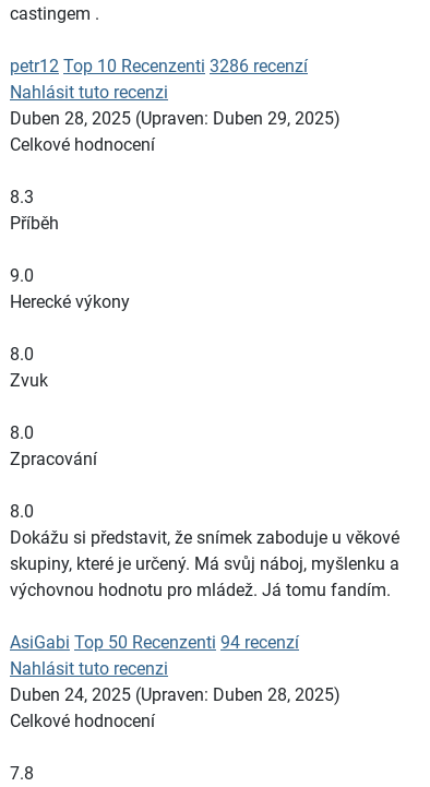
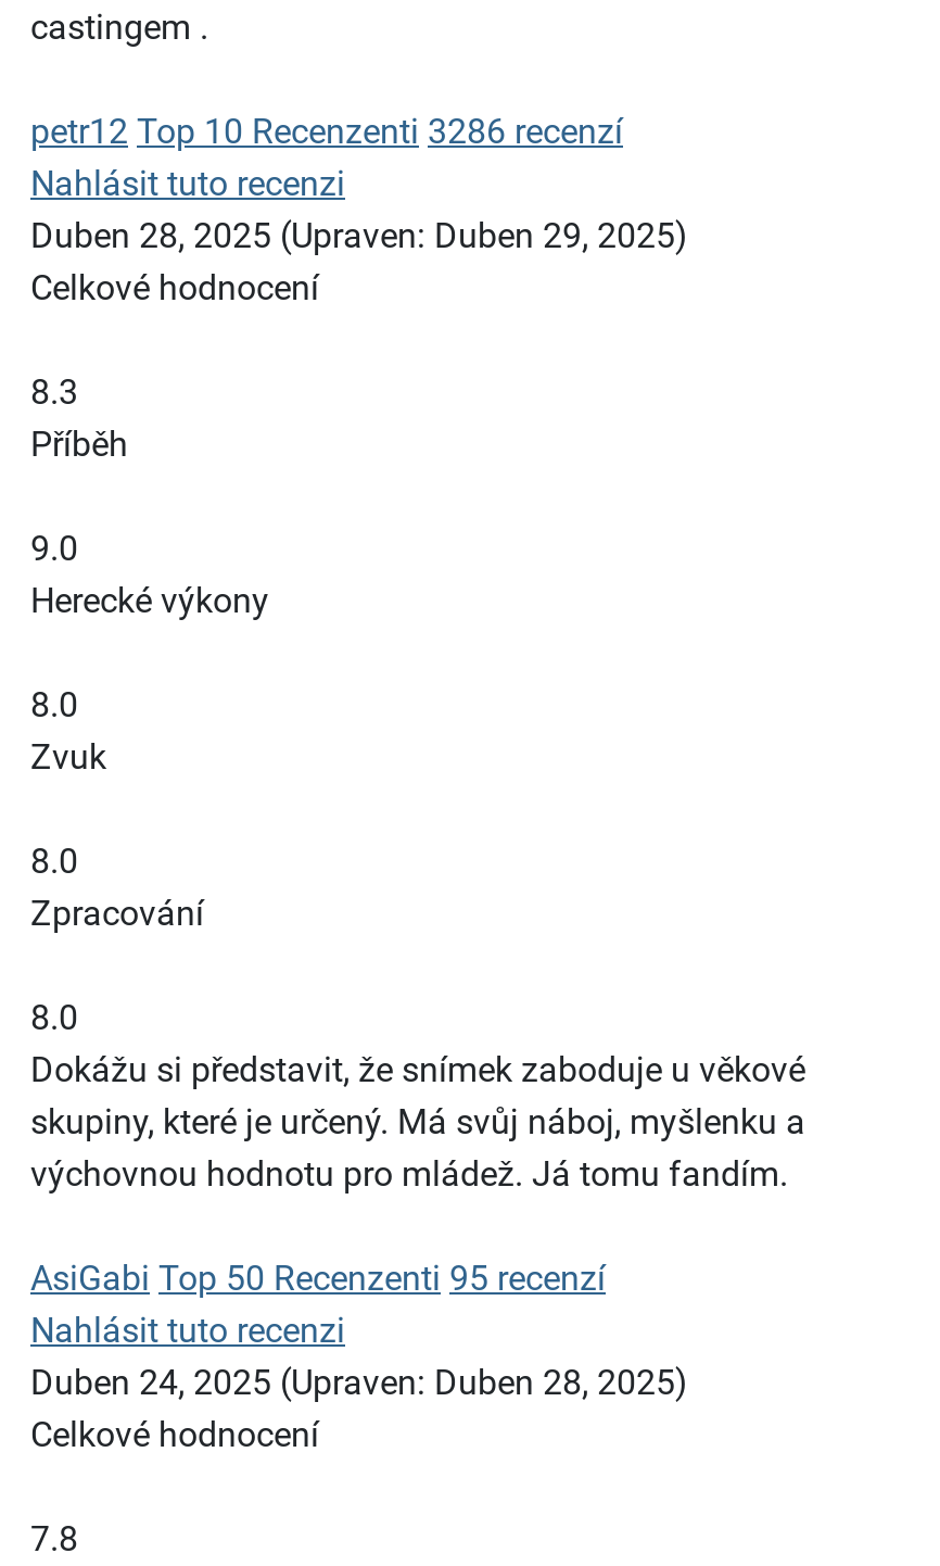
- AsiGabi Top 50 Recenzenti 94 recenzí
+ AsiGabi Top 50 Recenzenti 95 recenzí
